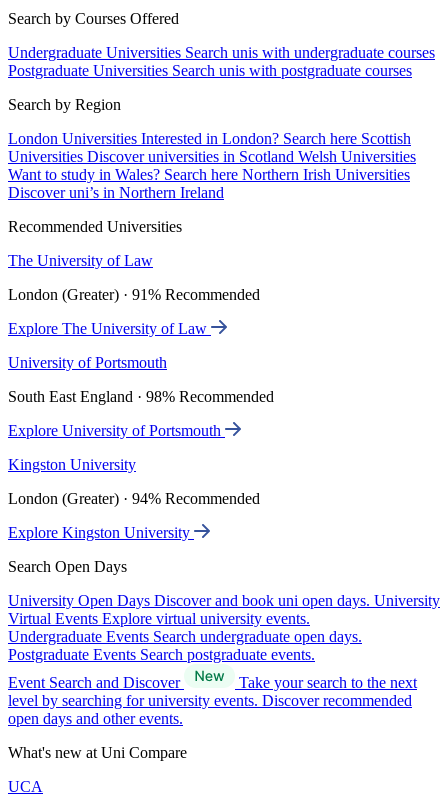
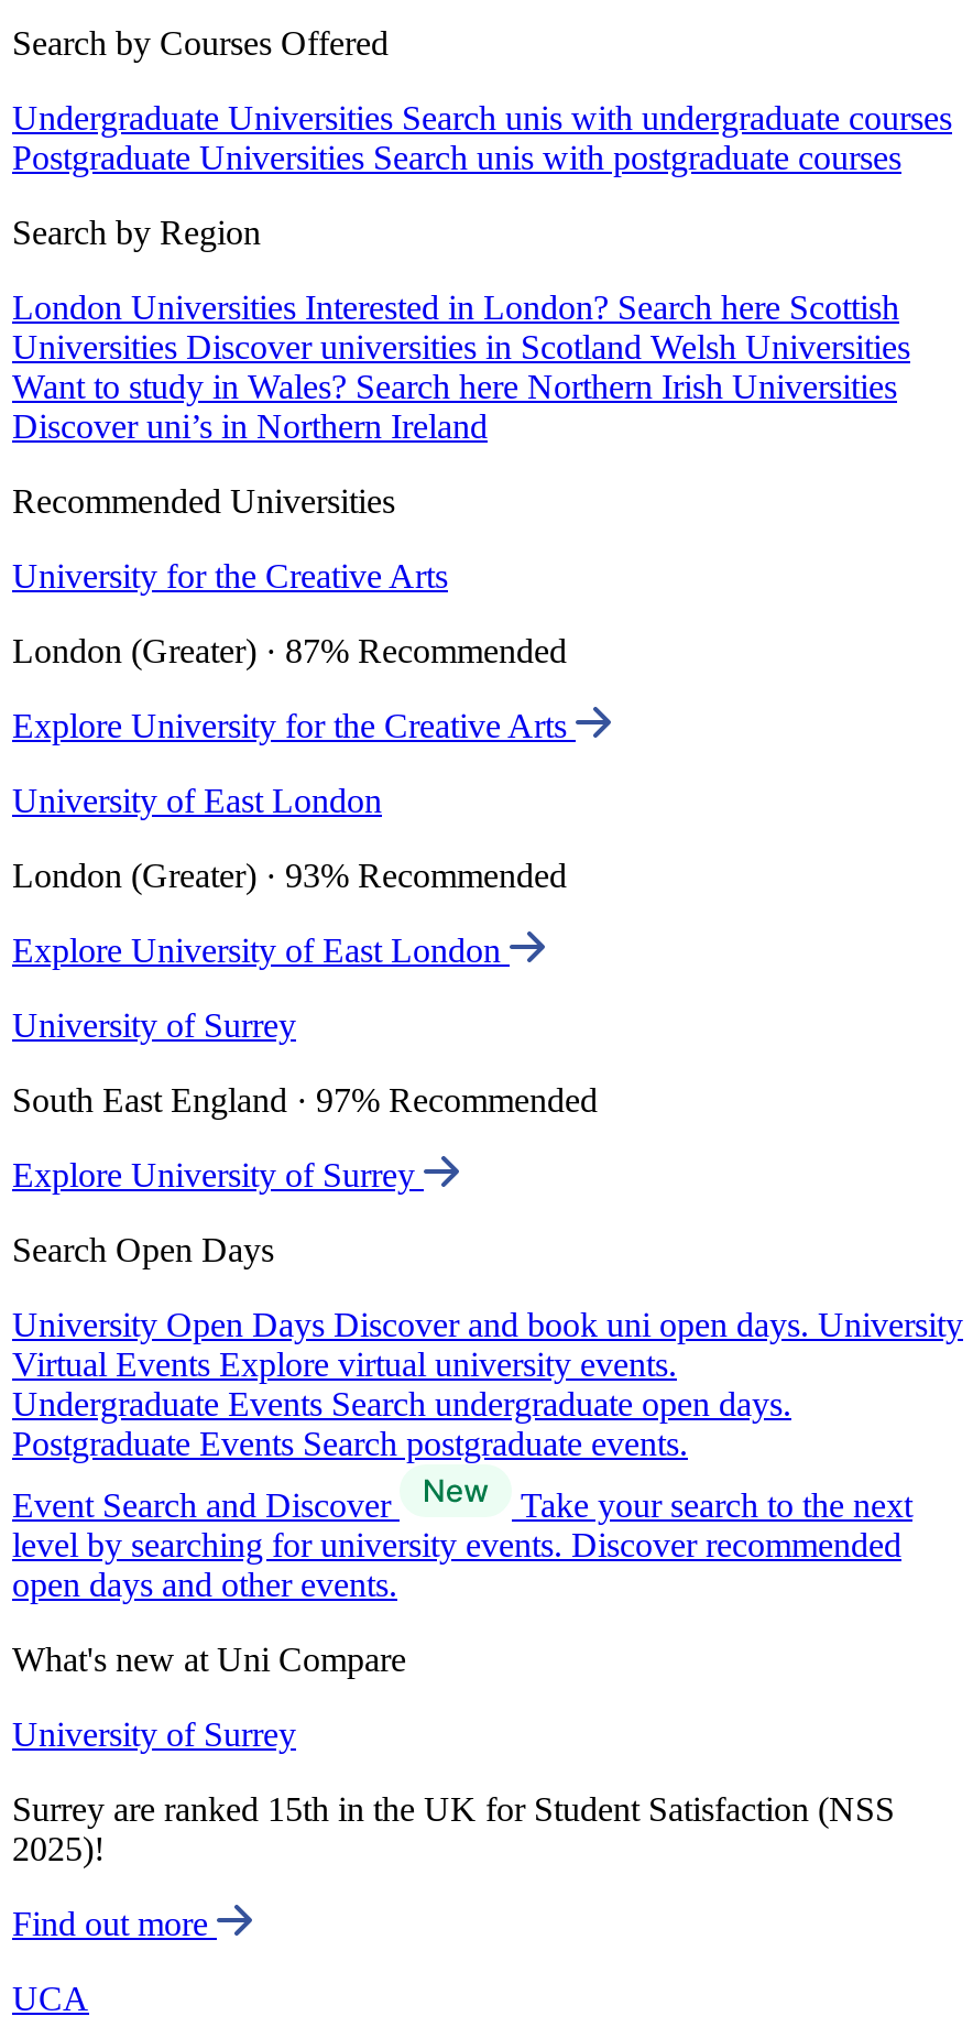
- The University of Law
+ University for the Creative Arts

- London (Greater) · 91% Recommended
+ London (Greater) · 87% Recommended

- Explore The University of Law
+ Explore University for the Creative Arts

- University of Portsmouth
+ University of East London

- South East England · 98% Recommended
+ London (Greater) · 93% Recommended

- Explore University of Portsmouth
+ Explore University of East London

- Kingston University
+ University of Surrey

- London (Greater) · 94% Recommended
+ South East England · 97% Recommended

- Explore Kingston University
+ Explore University of Surrey

+ University of Surrey
+ Surrey are ranked 15th in the UK for Student Satisfaction (NSS
+ 2025)!
+ Find out more
